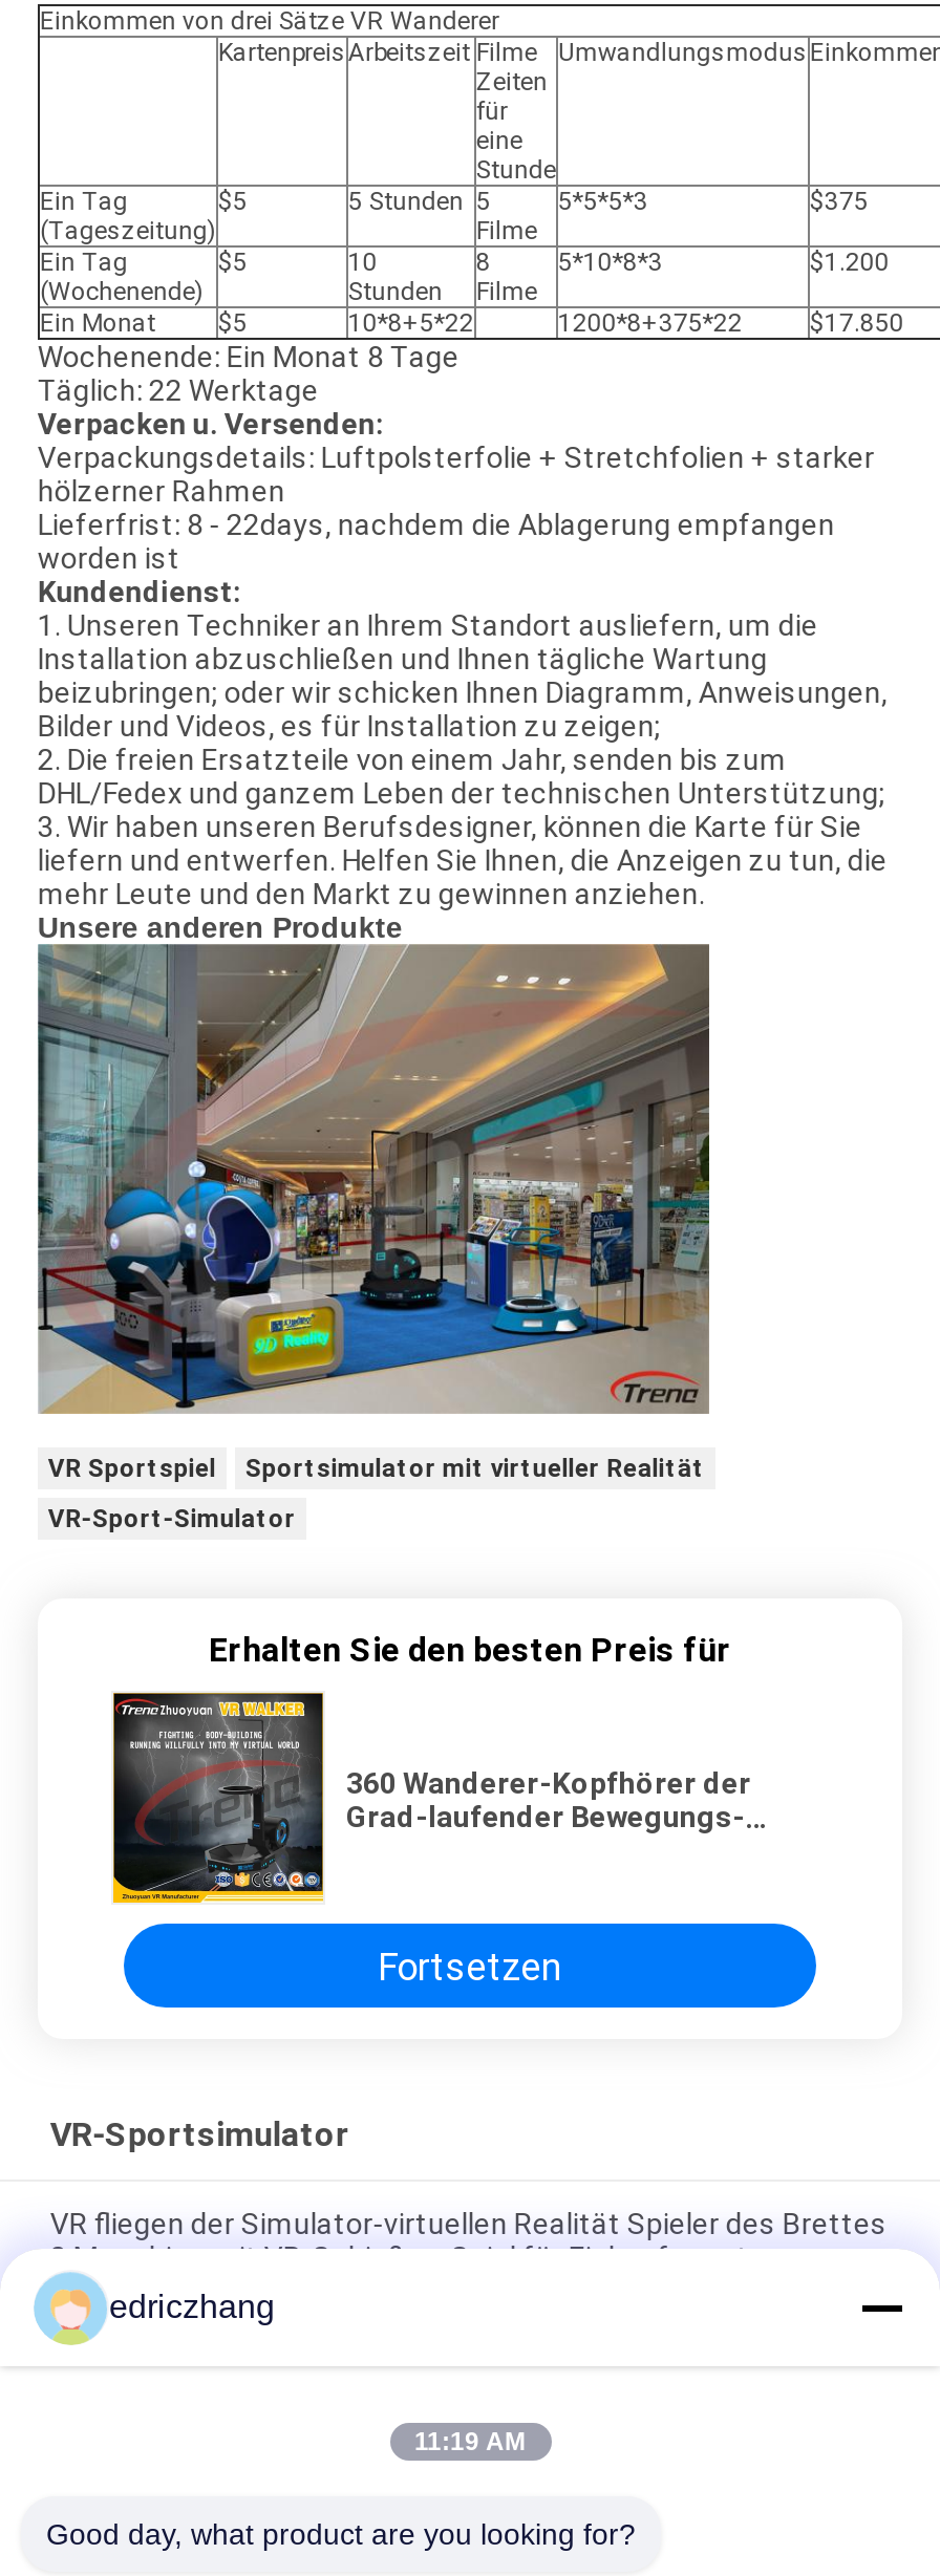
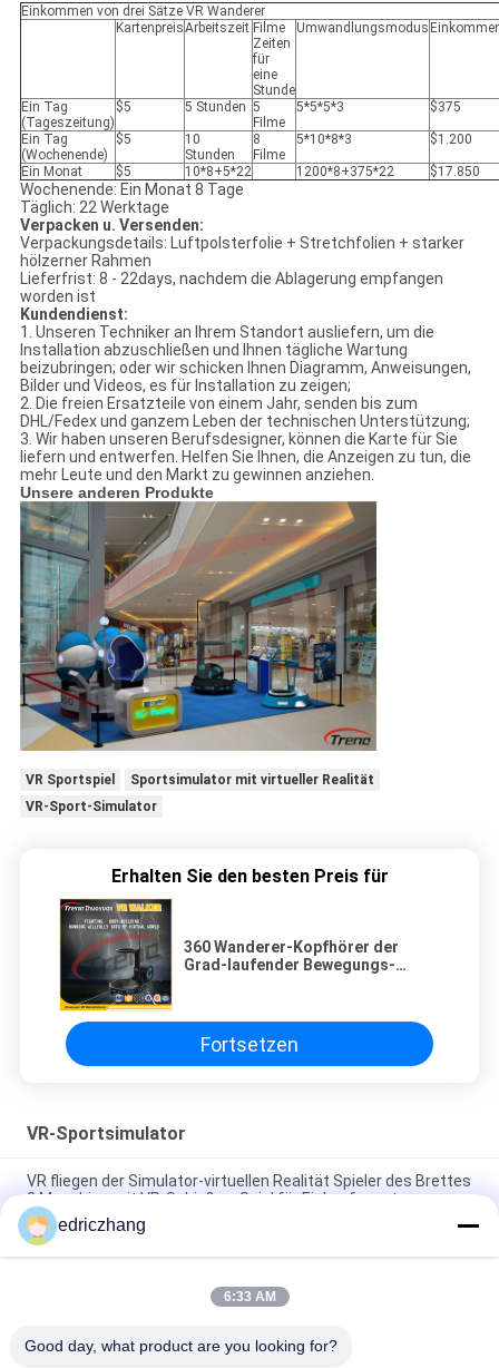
- 11:19 AM
+ 6:33 AM
